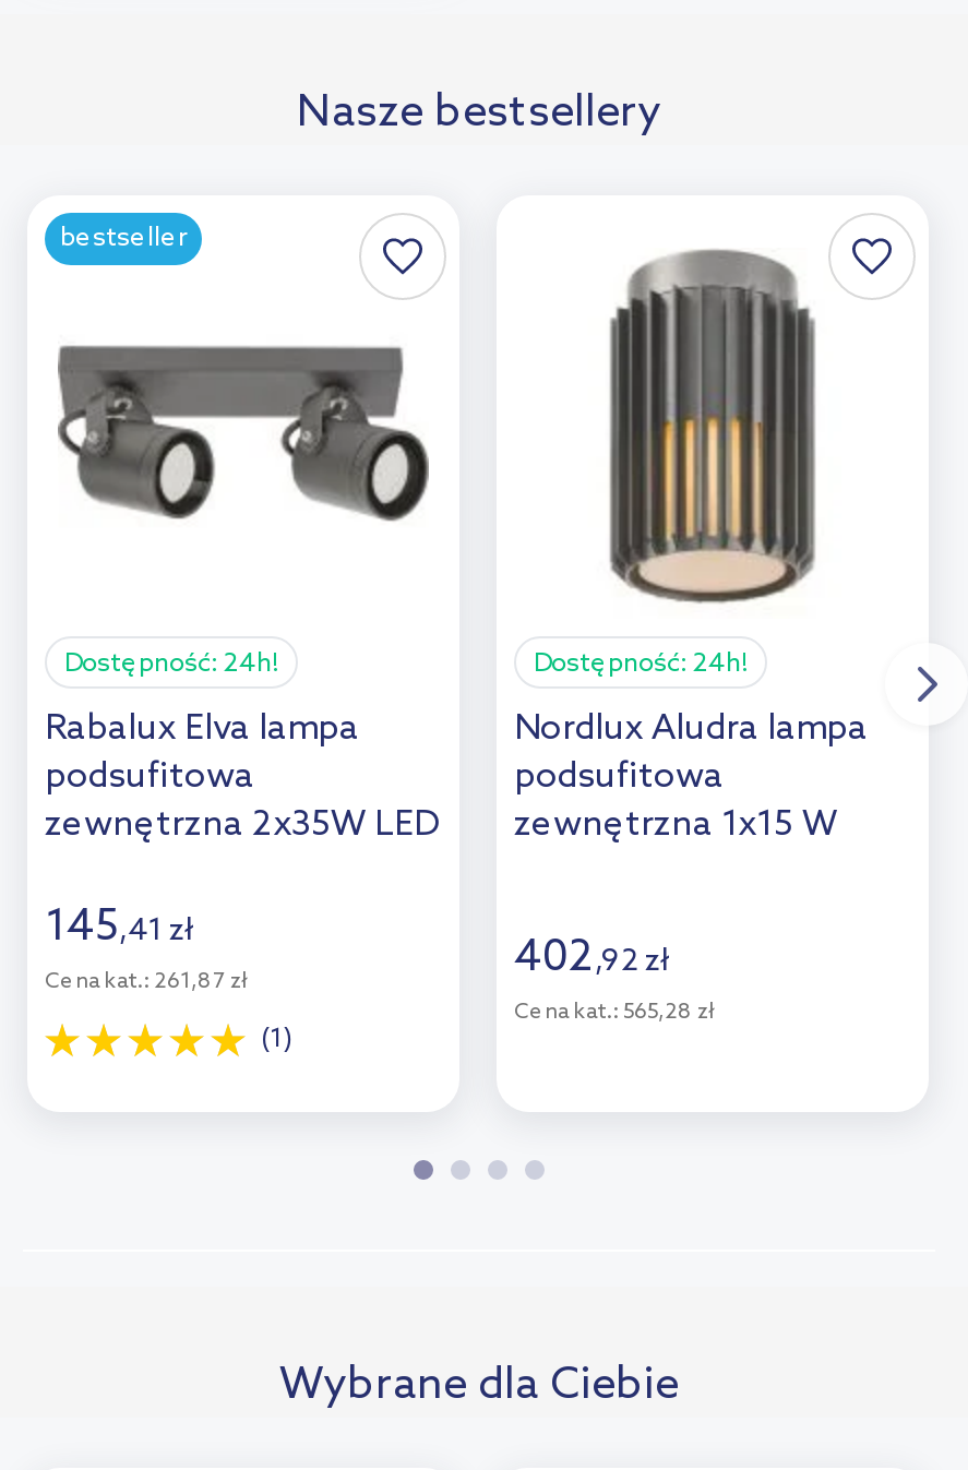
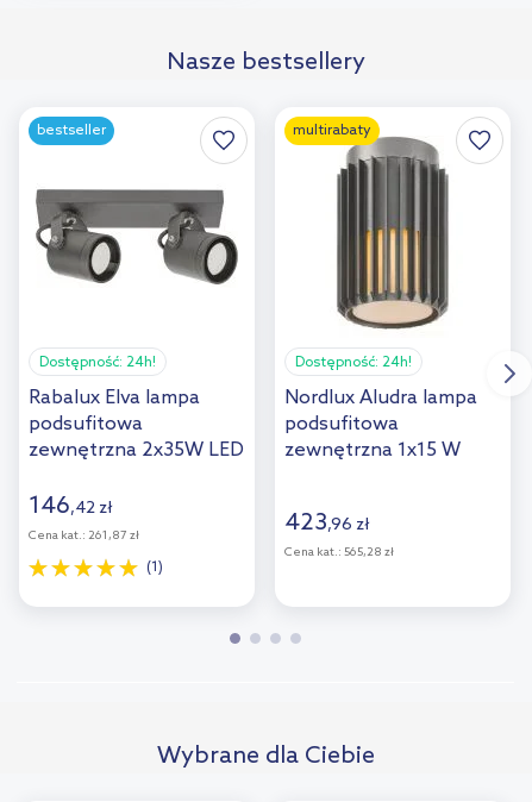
+ multirabaty

- 145,41 zł
+ 146,42 zł

- 402,92 zł
+ 423,96 zł
